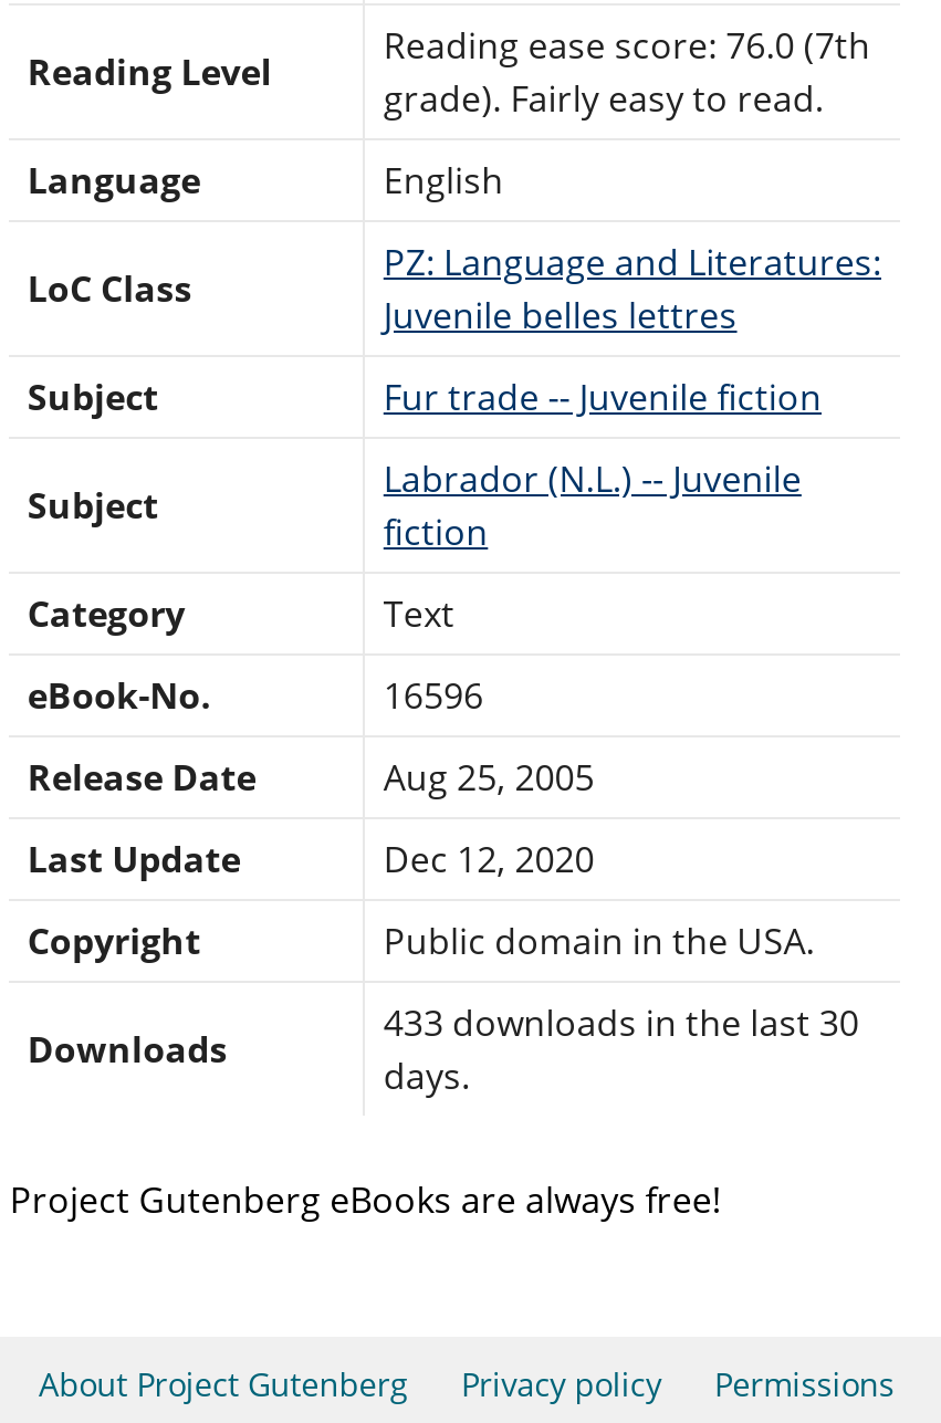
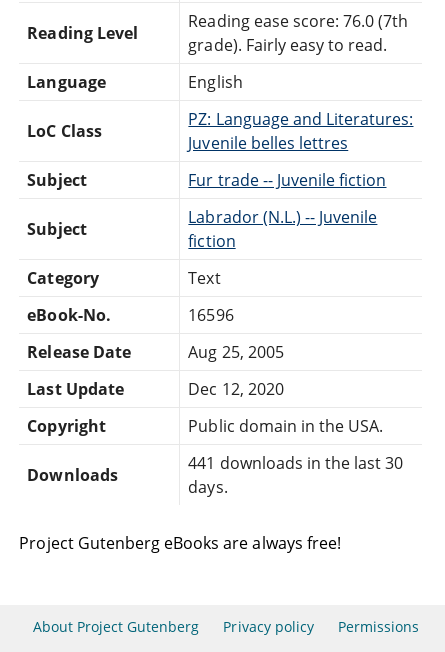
- 433 downloads in the last 30
+ 441 downloads in the last 30
